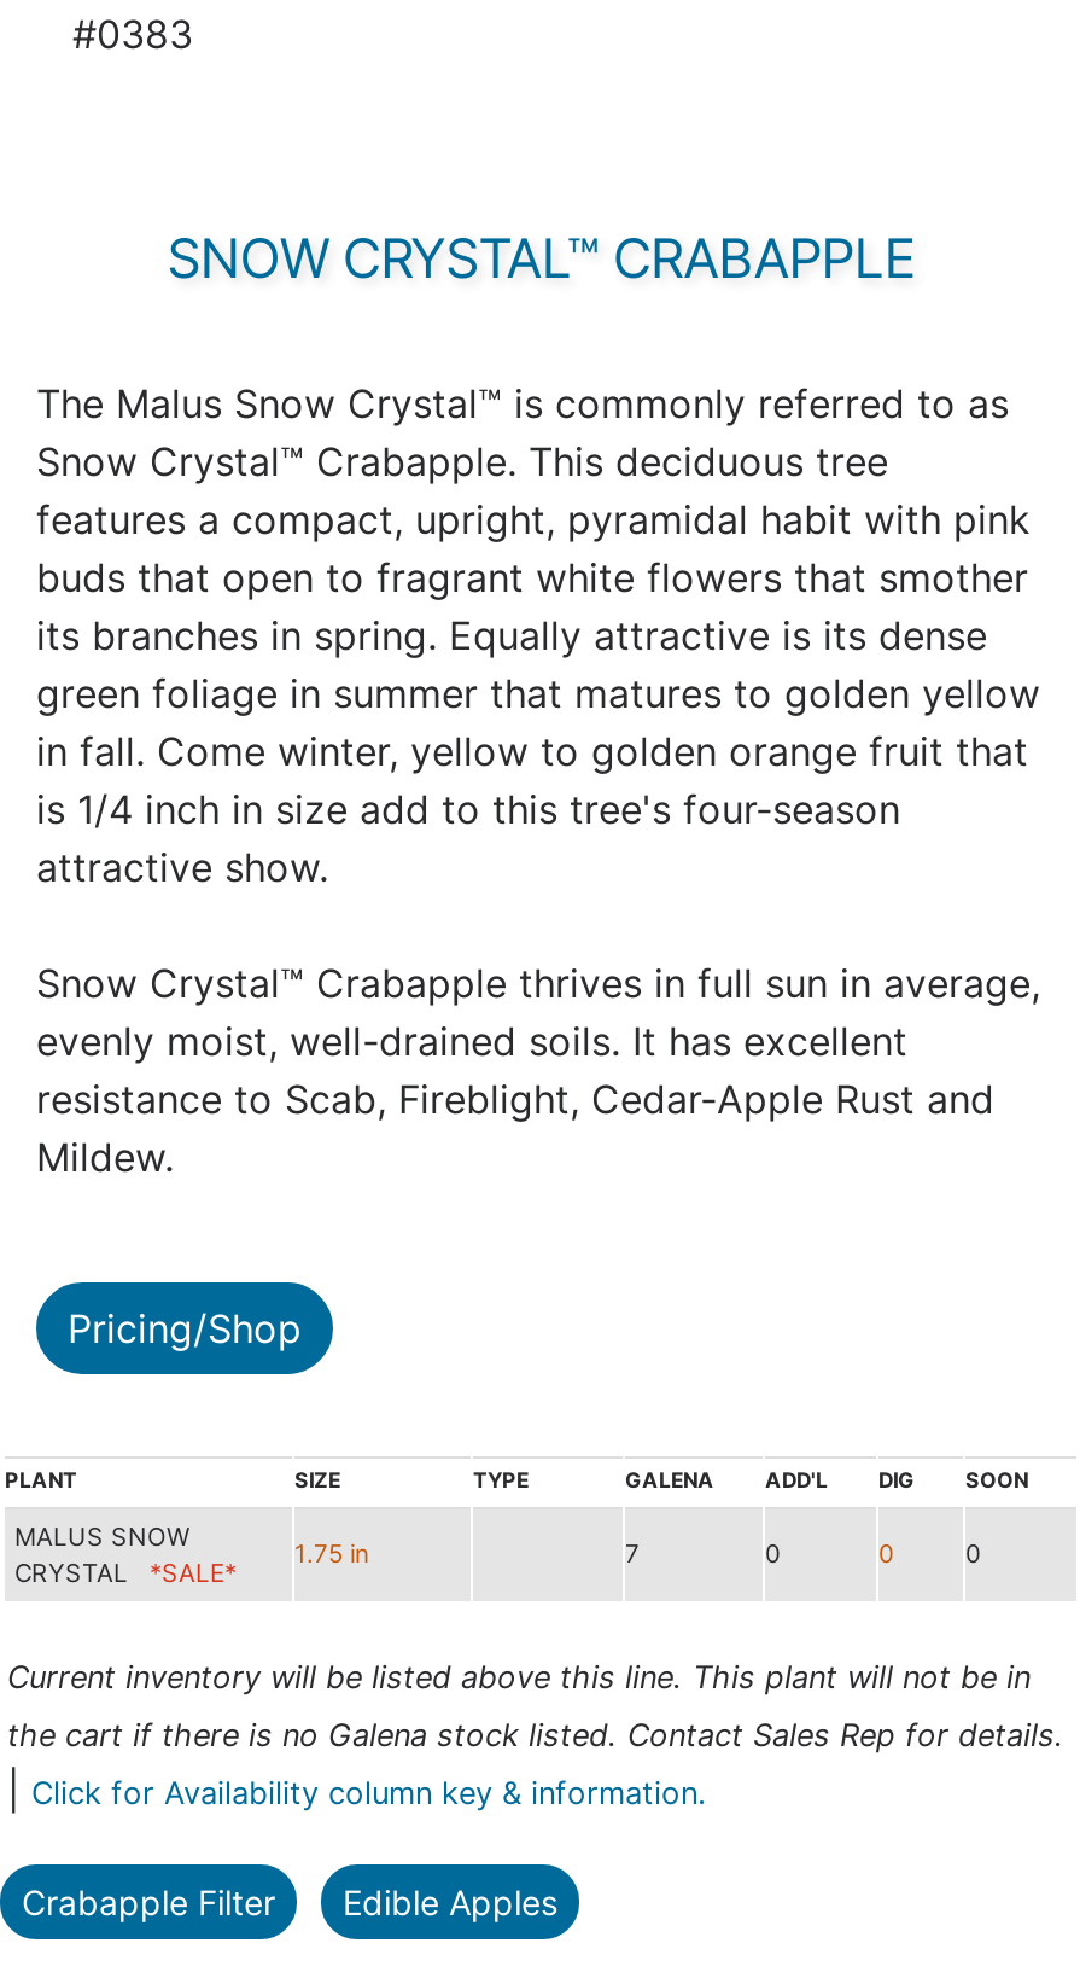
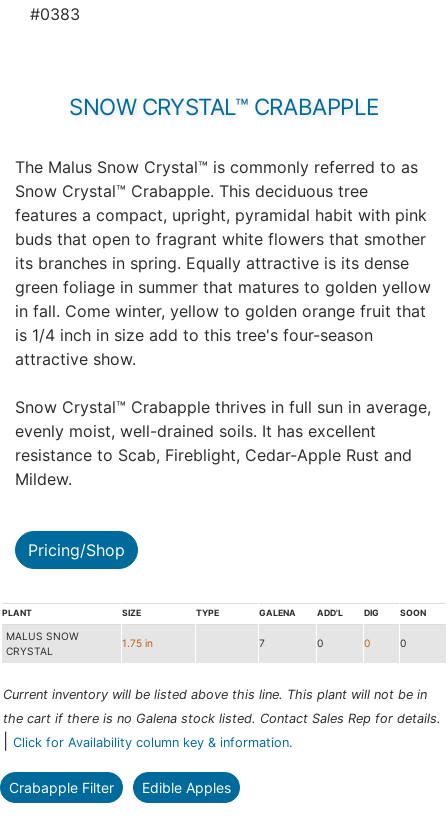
- CRYSTAL *SALE*
+ CRYSTAL
